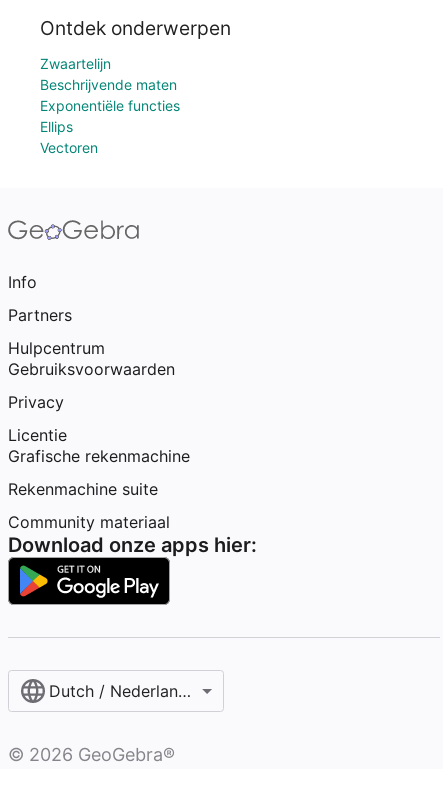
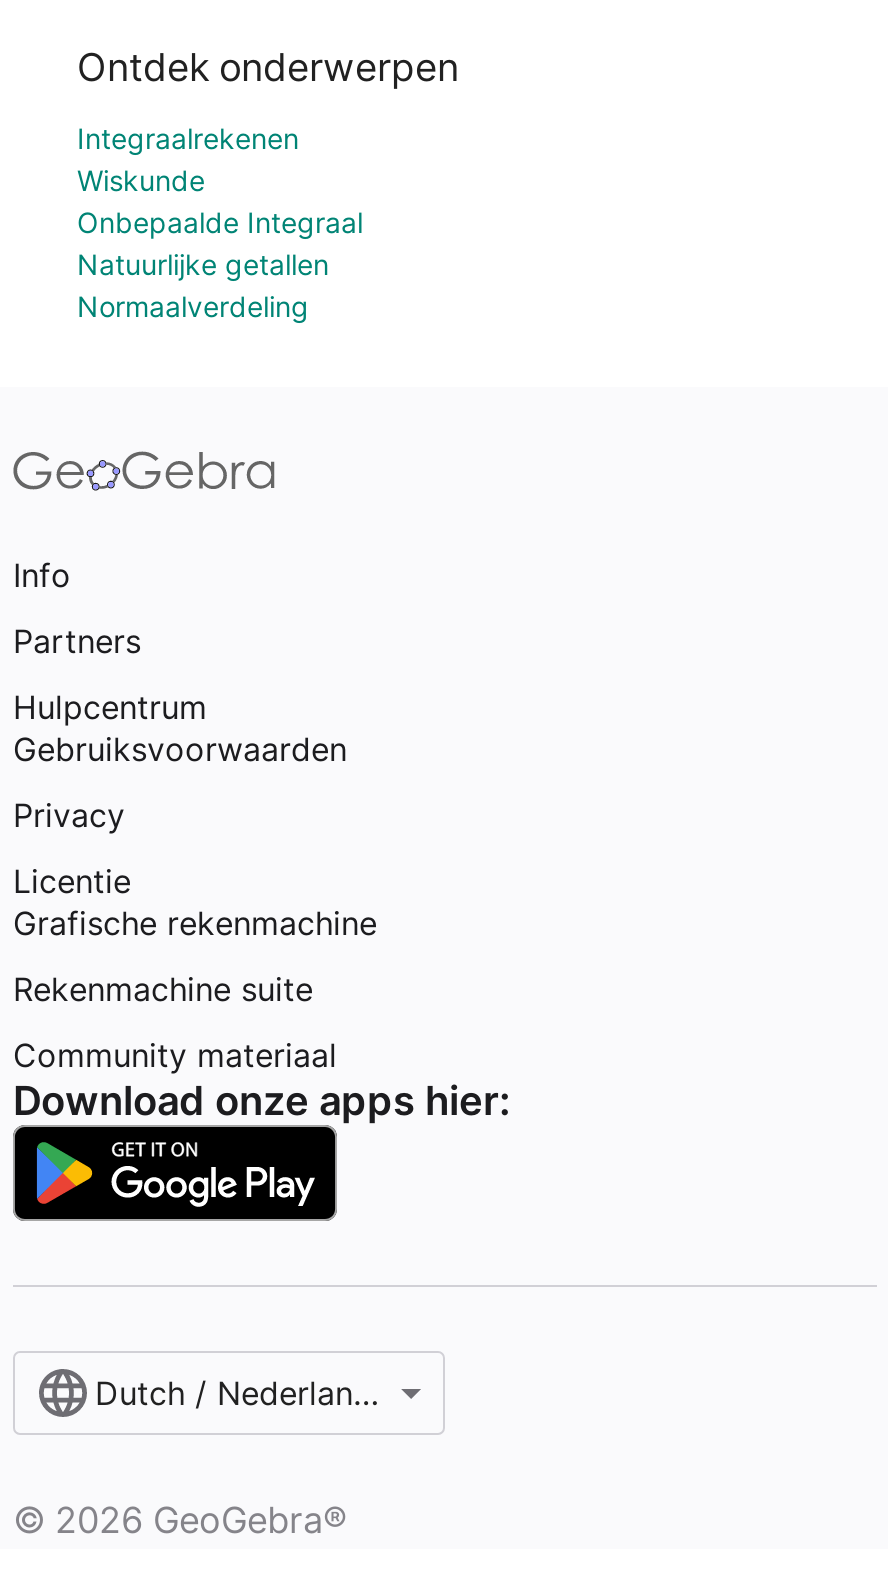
- Zwaartelijn
- Beschrijvende maten
- Exponentiële functies
- Ellips
- Vectoren
+ Integraalrekenen
+ Wiskunde
+ Onbepaalde Integraal
+ Natuurlijke getallen
+ Normaalverdeling
